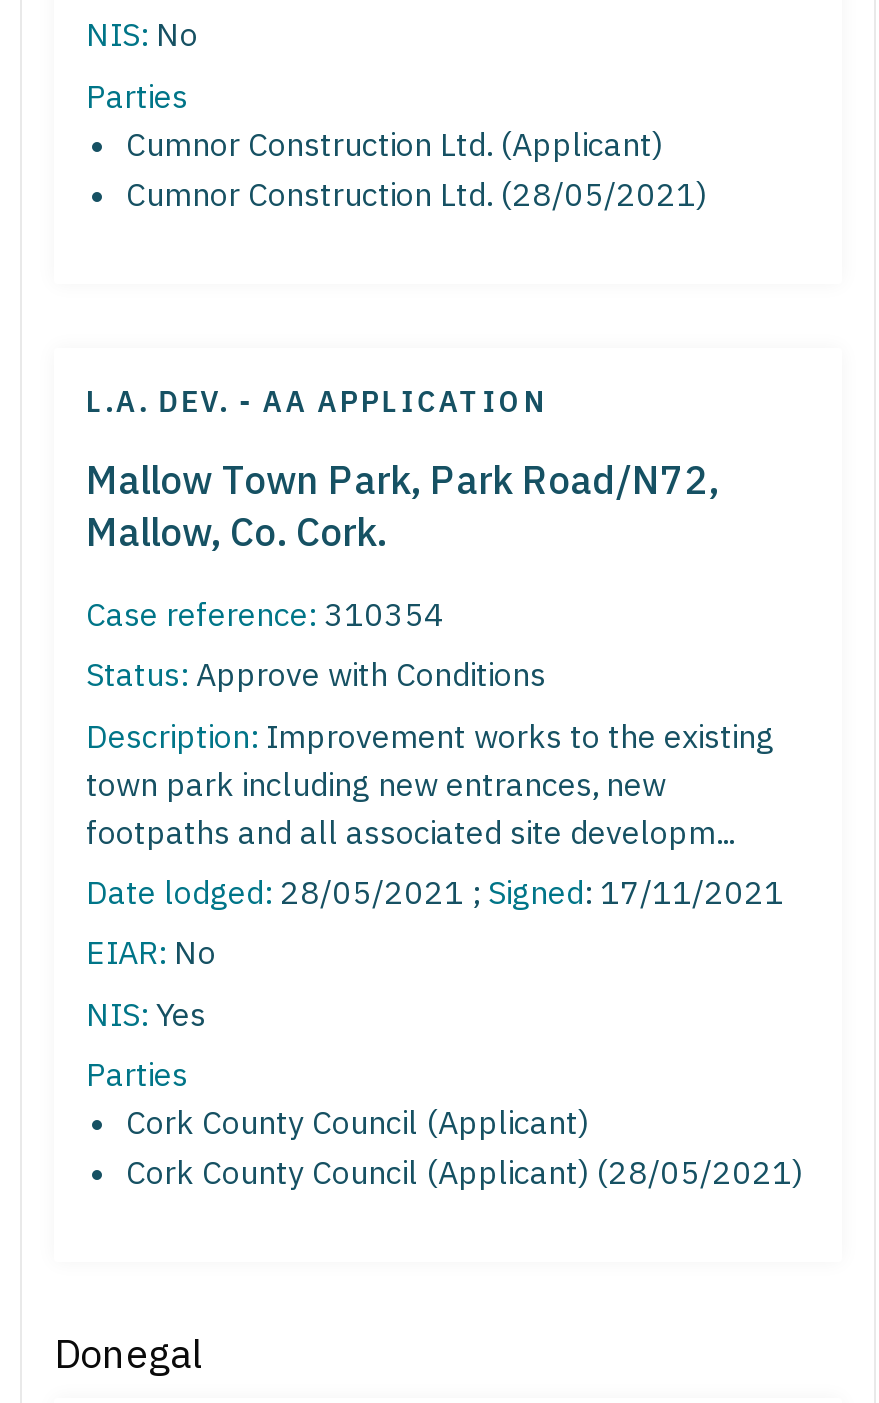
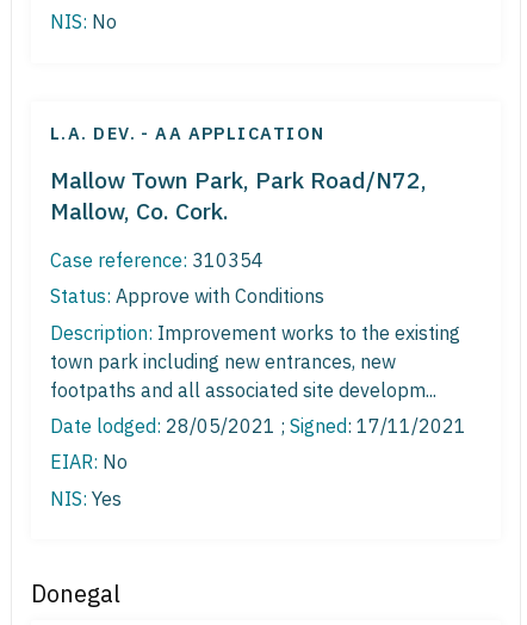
- Parties
- Cumnor Construction Ltd. (Applicant)
- Cumnor Construction Ltd. (28/05/2021)

- Parties
- Cork County Council (Applicant)
- Cork County Council (Applicant) (28/05/2021)
